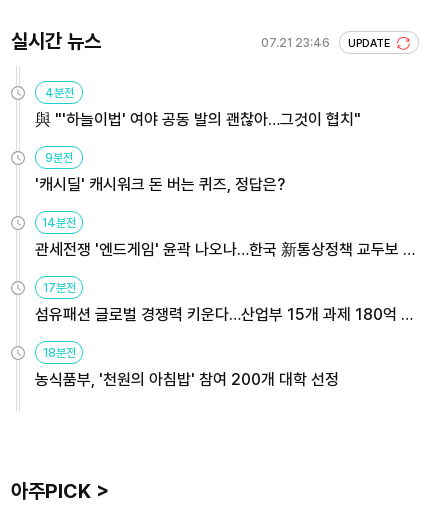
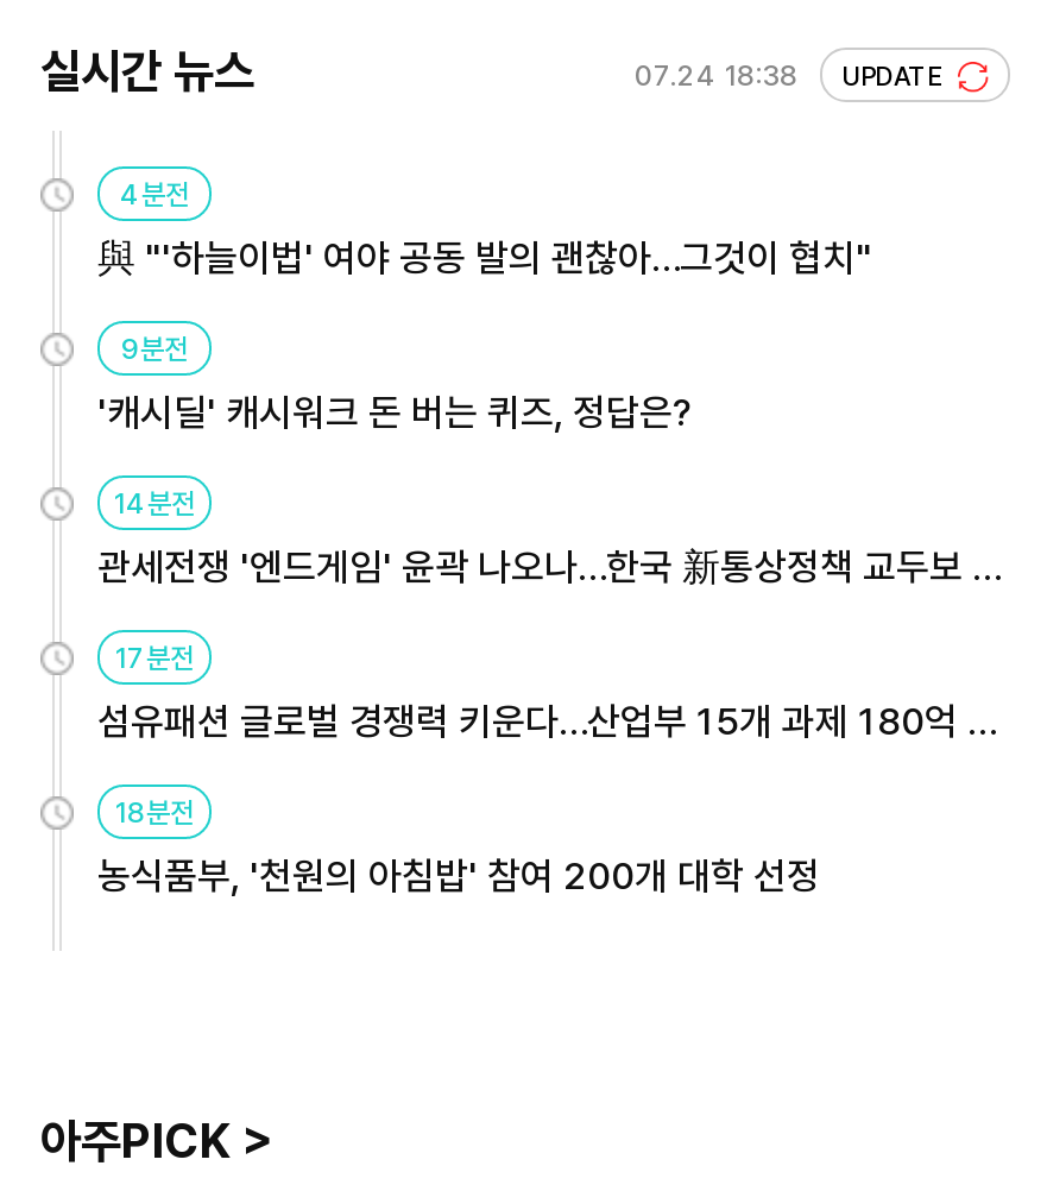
- 07.21 23:46 UPDATE
+ 07.24 18:38 UPDATE
